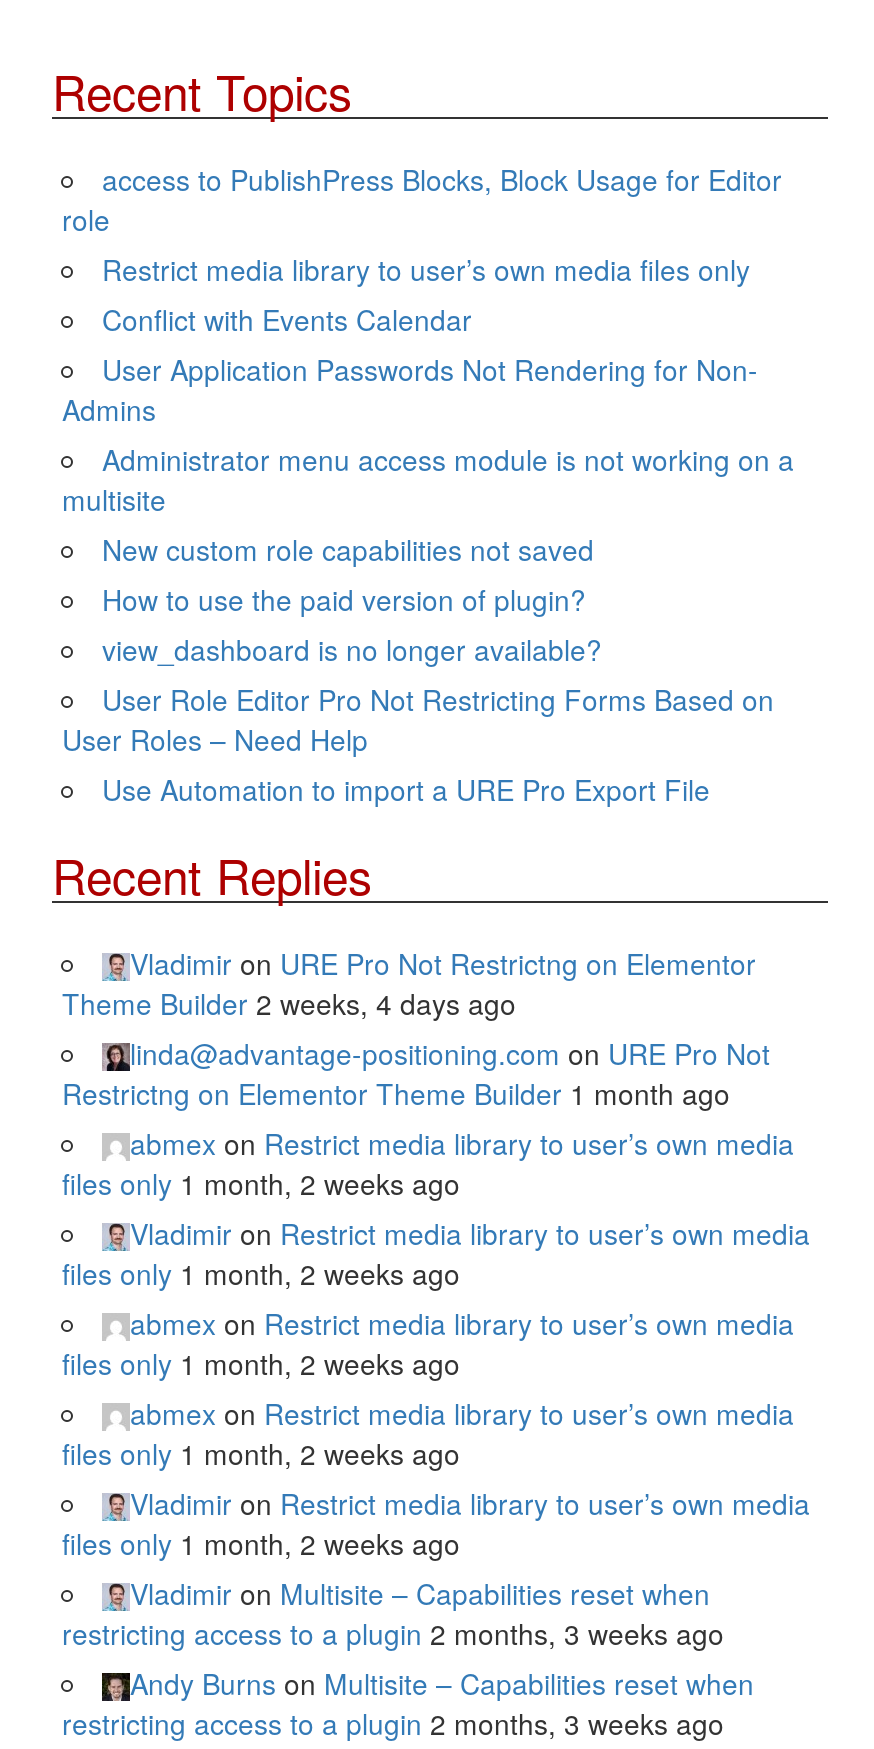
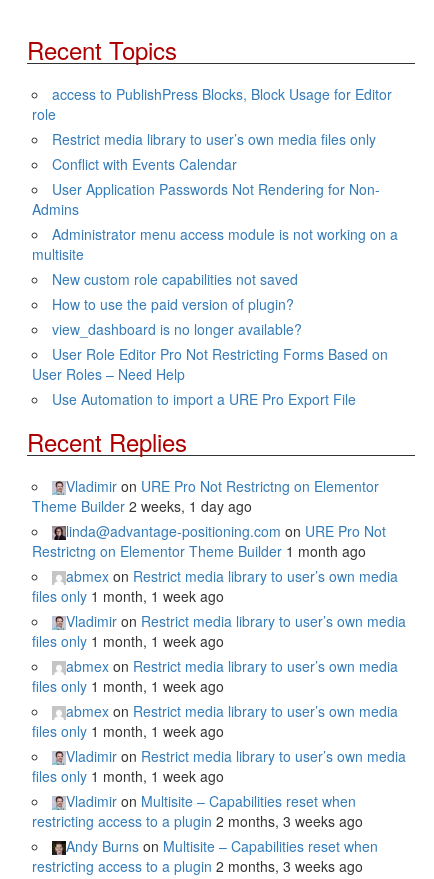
- Theme Builder 2 weeks, 4 days ago
+ Theme Builder 2 weeks, 1 day ago

- files only 1 month, 2 weeks ago
+ files only 1 month, 1 week ago

- files only 1 month, 2 weeks ago
+ files only 1 month, 1 week ago

- files only 1 month, 2 weeks ago
+ files only 1 month, 1 week ago

- files only 1 month, 2 weeks ago
+ files only 1 month, 1 week ago

- files only 1 month, 2 weeks ago
+ files only 1 month, 1 week ago
